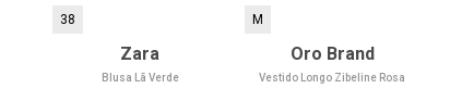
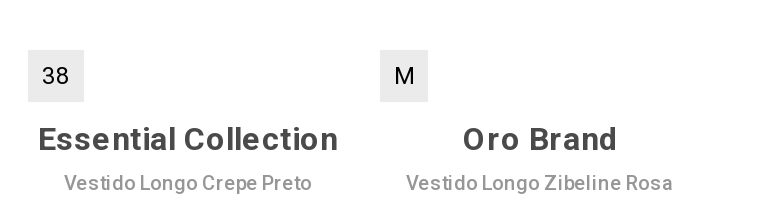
- Zara
- Blusa Lã Verde
+ Essential Collection
+ Vestido Longo Crepe Preto
